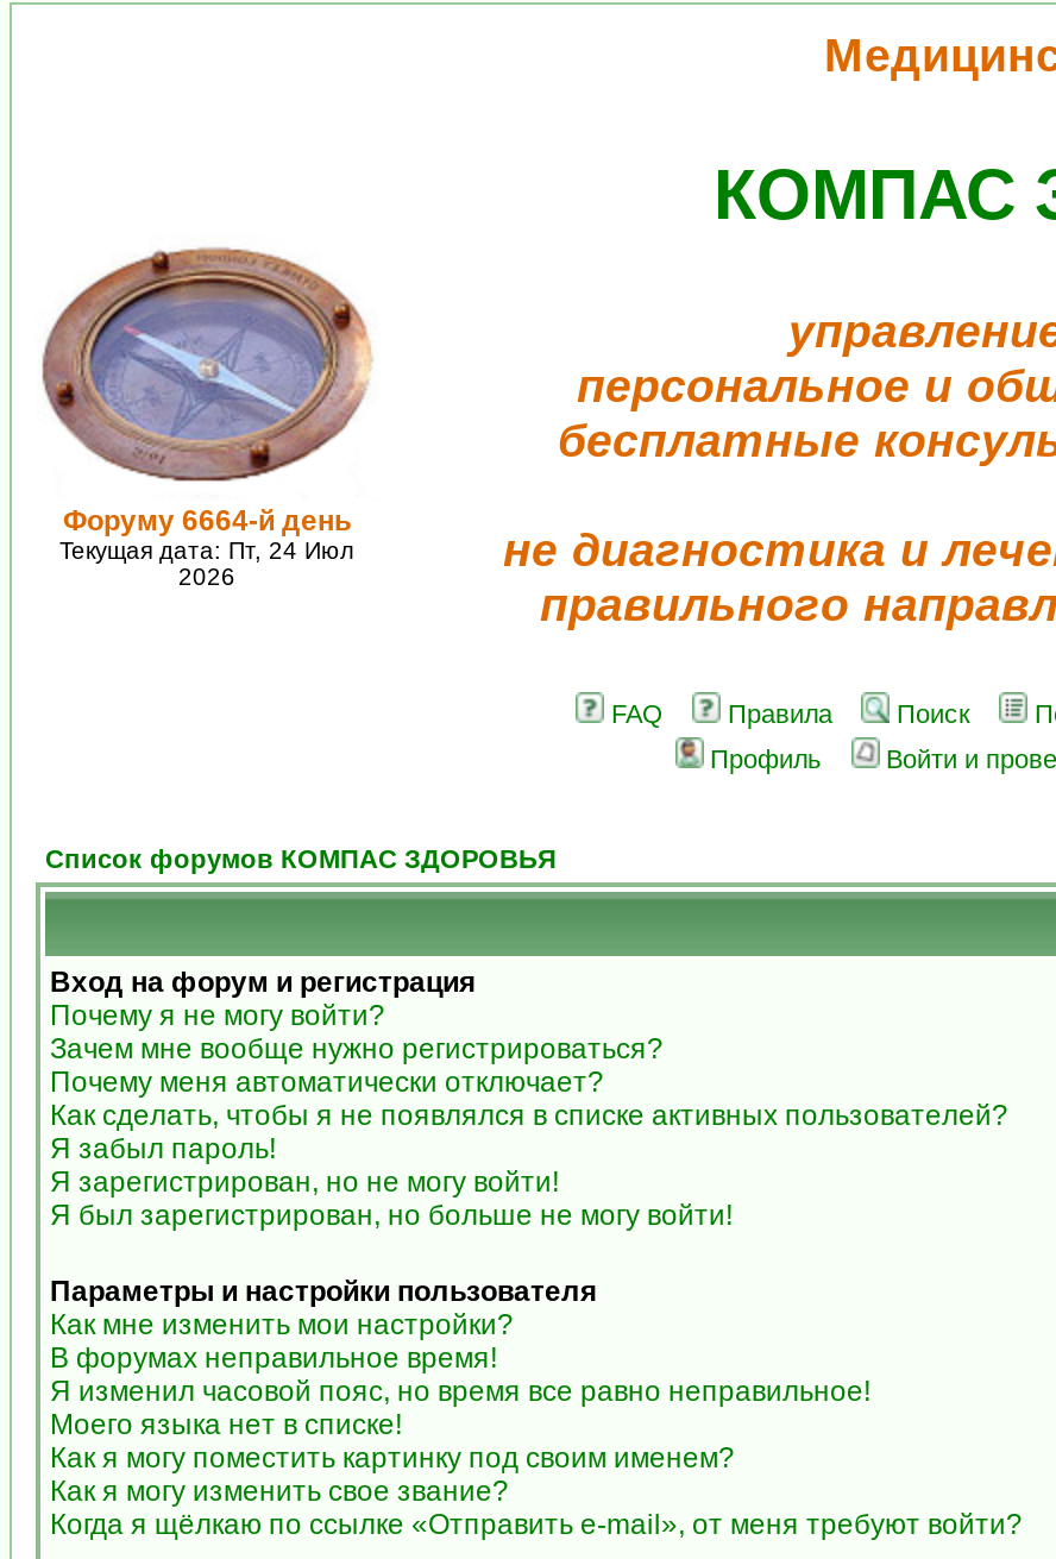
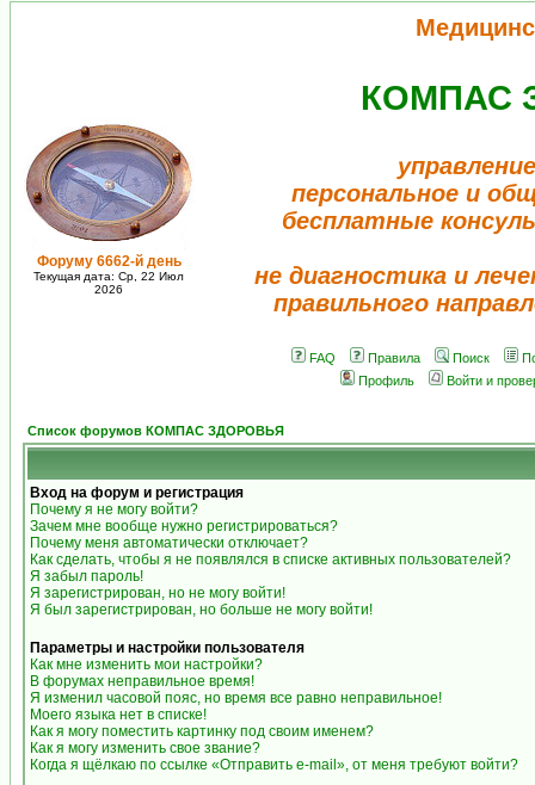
- Форуму 6664-й день
+ Форуму 6662-й день

- Текущая дата: Пт, 24 Июл
+ Текущая дата: Ср, 22 Июл
